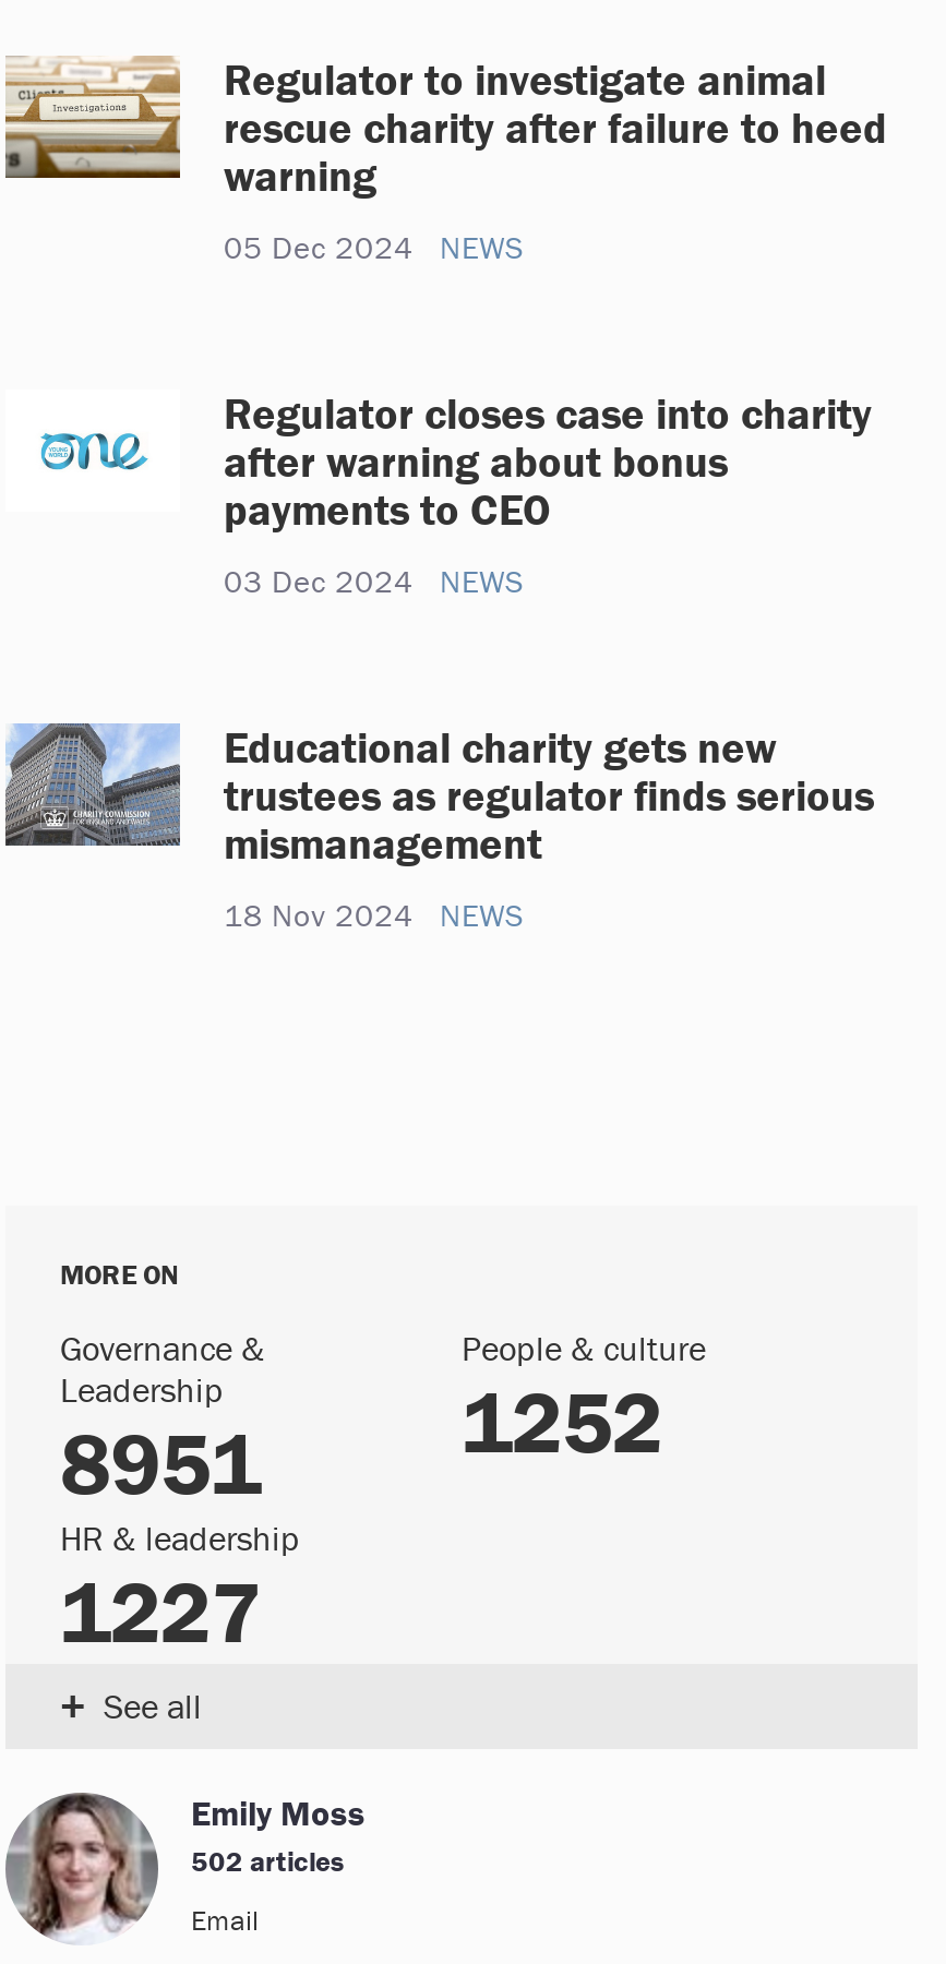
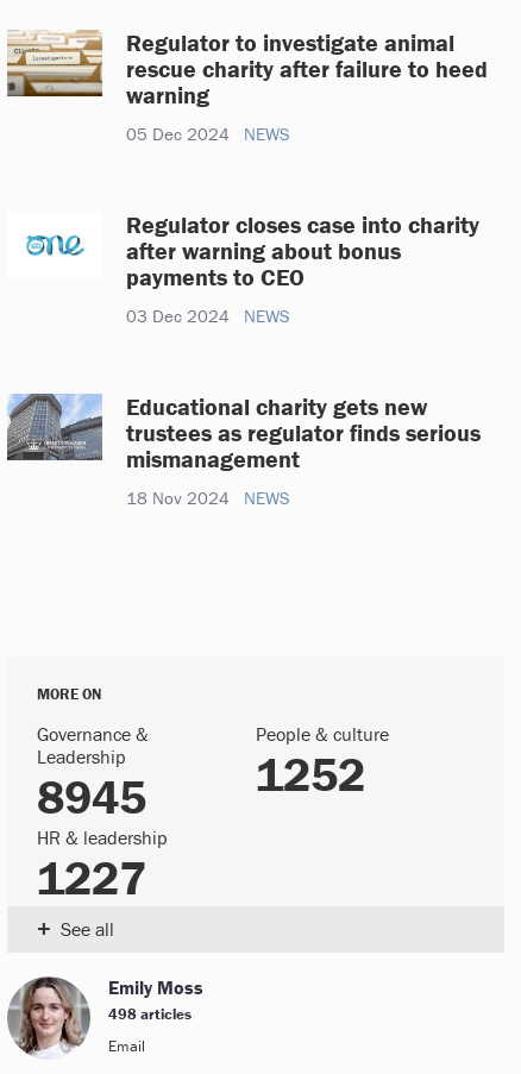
- 8951 1252
+ 8945 1252

- 502 articles
+ 498 articles
